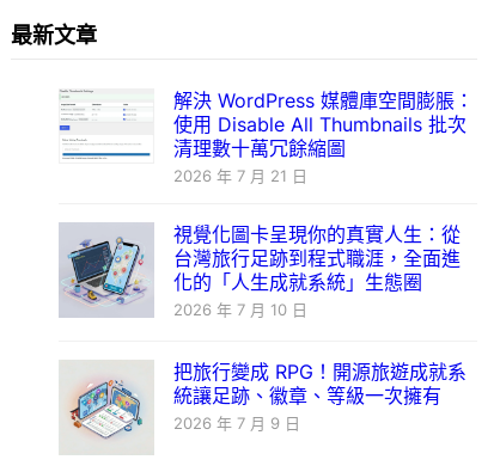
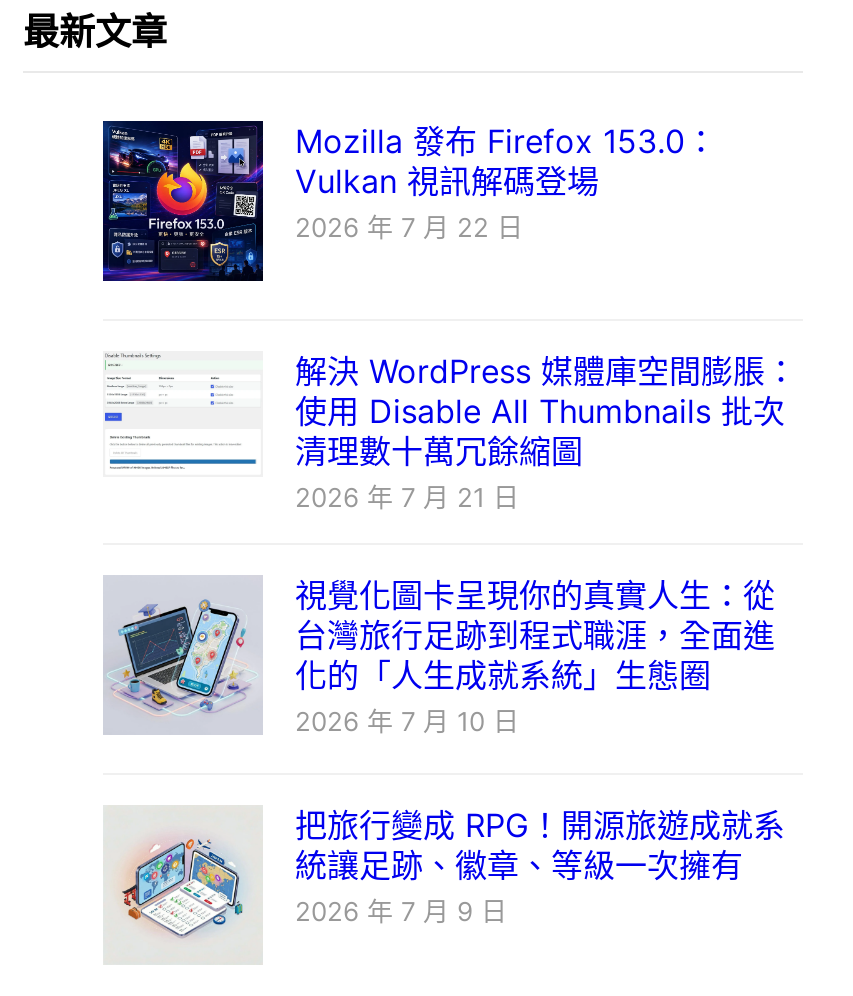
+ [image]
+ Mozilla 發布 Firefox 153.0：
+ Vulkan 視訊解碼登場
+ 2026 年 7 月 22 日
